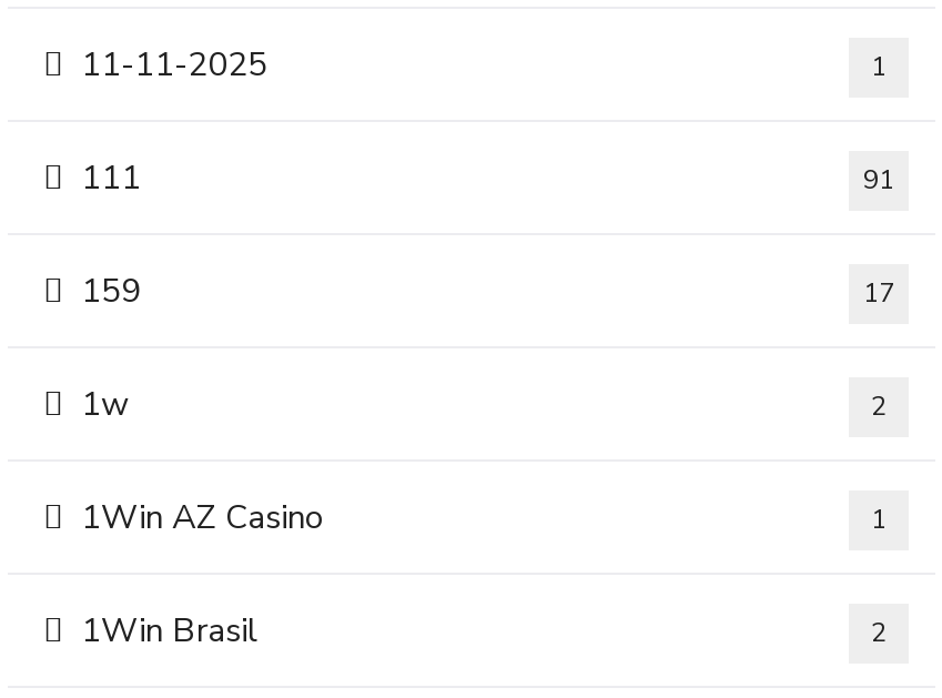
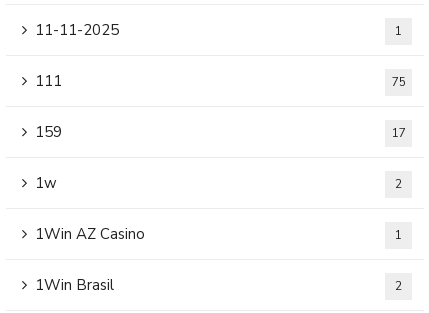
- 91
+ 75
